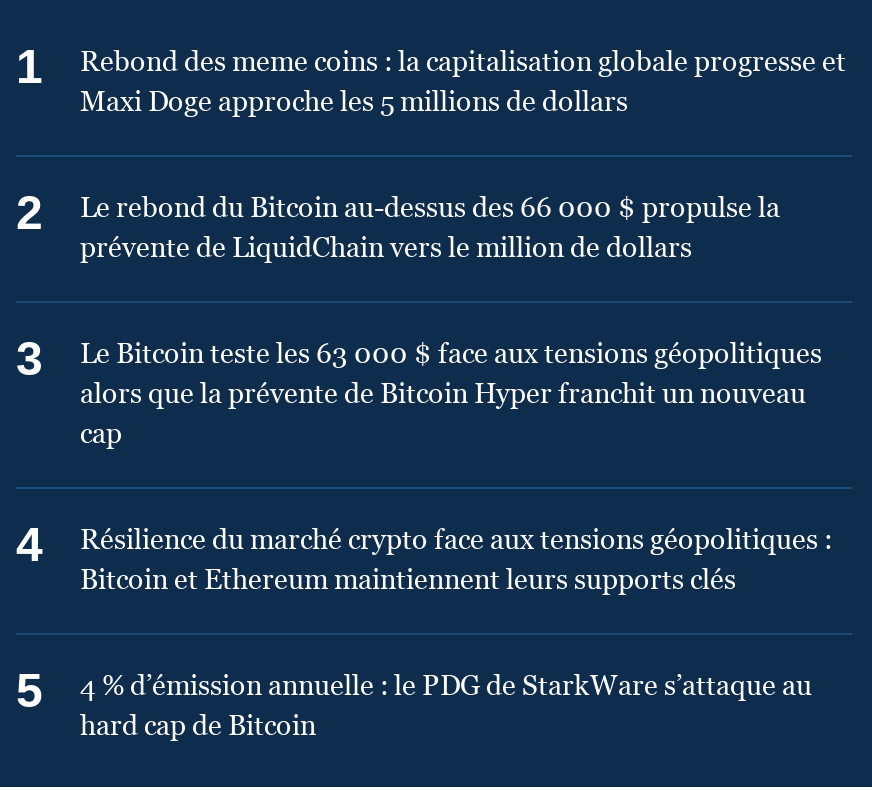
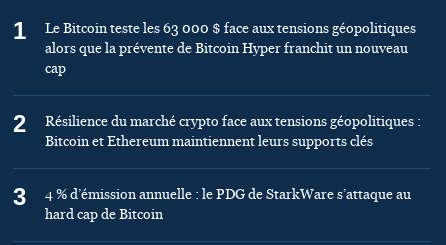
- Rebond des meme coins : la capitalisation globale progresse et
- Maxi Doge approche les 5 millions de dollars
- 2
- Le rebond du Bitcoin au-dessus des 66 000 $ propulse la
- prévente de LiquidChain vers le million de dollars
- 3

- 4 Résilience du marché crypto face aux tensions géopolitiques :
+ 2 Résilience du marché crypto face aux tensions géopolitiques :

- 5 4 % d’émission annuelle : le PDG de StarkWare s’attaque au
+ 3 4 % d’émission annuelle : le PDG de StarkWare s’attaque au
